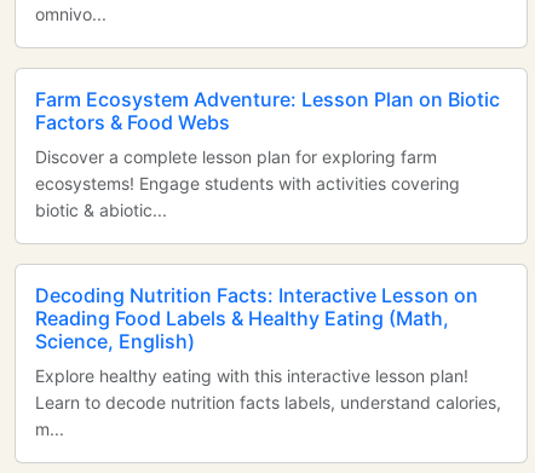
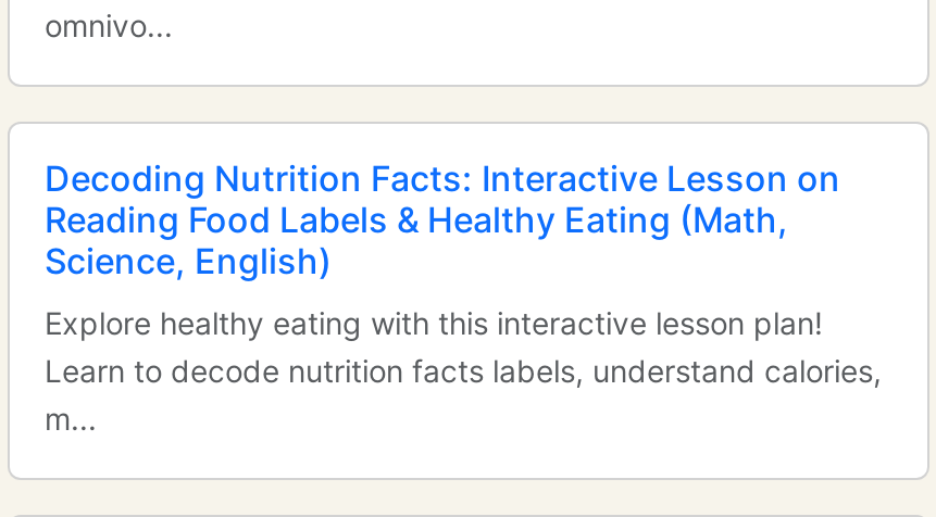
- Farm Ecosystem Adventure: Lesson Plan on Biotic
- Factors & Food Webs
- Discover a complete lesson plan for exploring farm
- ecosystems! Engage students with activities covering
- biotic & abiotic...
